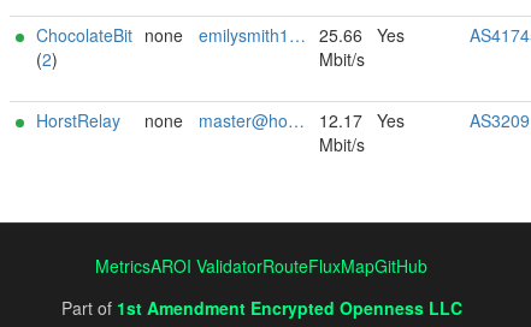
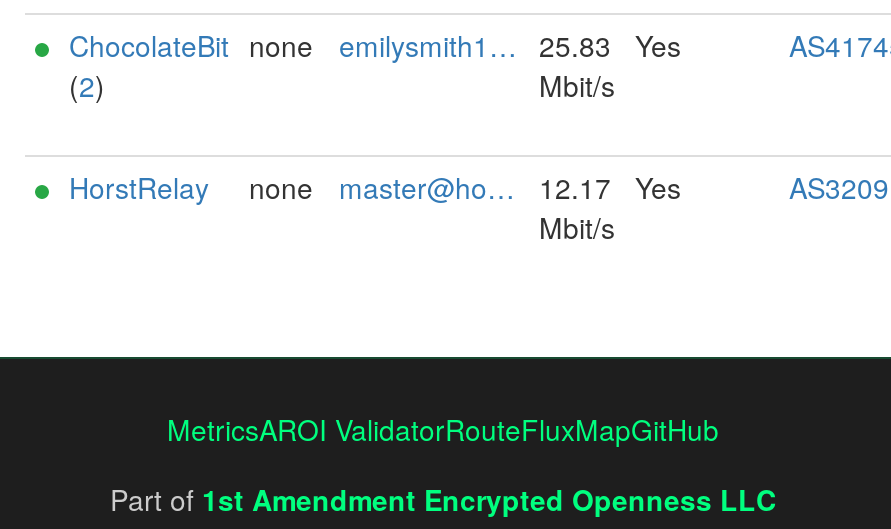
- 25.66
+ 25.83
